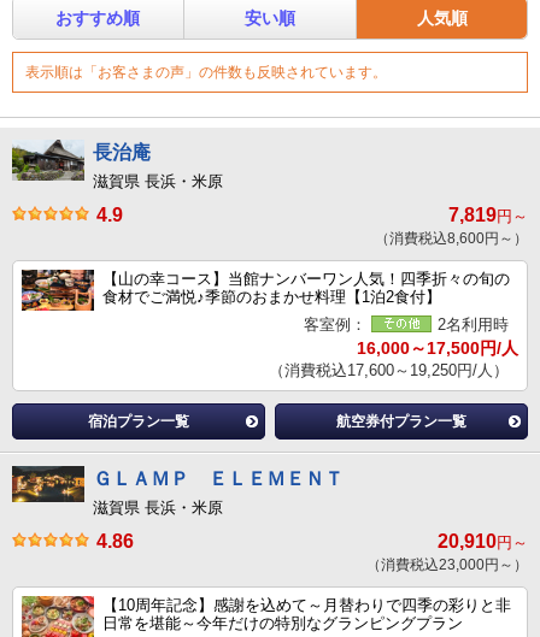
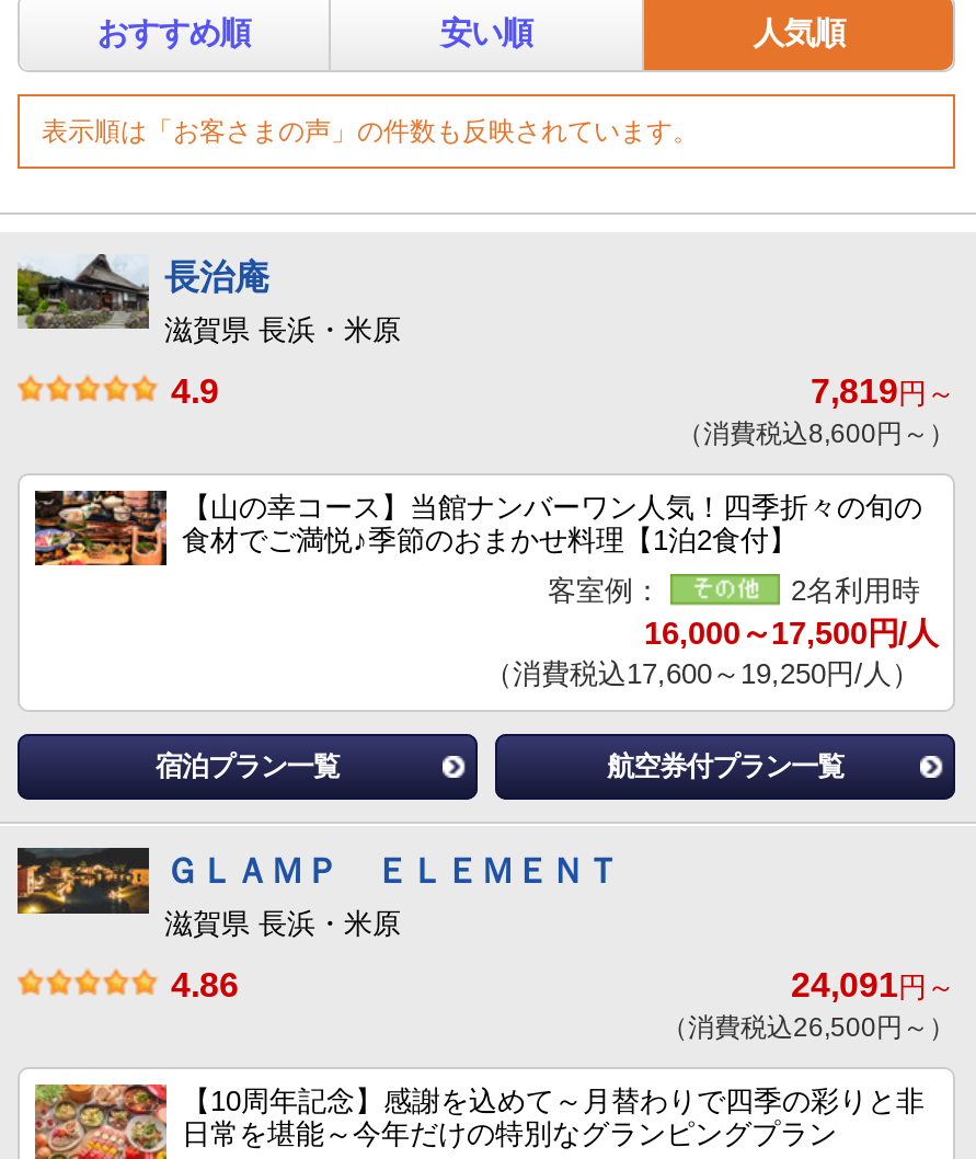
- 20,910円～
+ 24,091円～

- （消費税込23,000円～）
+ （消費税込26,500円～）
